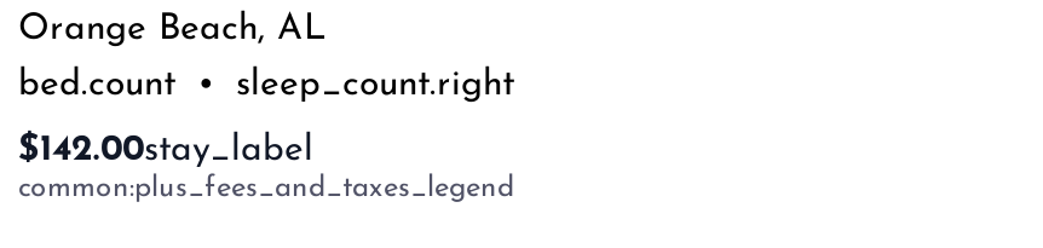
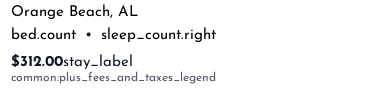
- $142.00stay_label
+ $312.00stay_label
